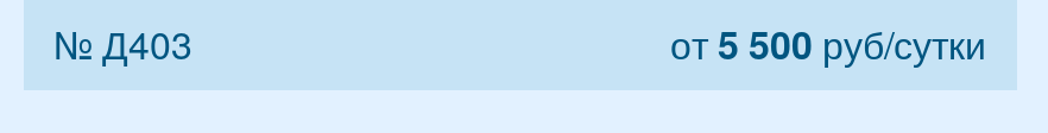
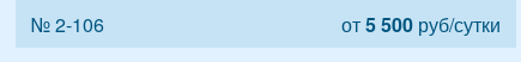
- № Д403
+ № 2-106
